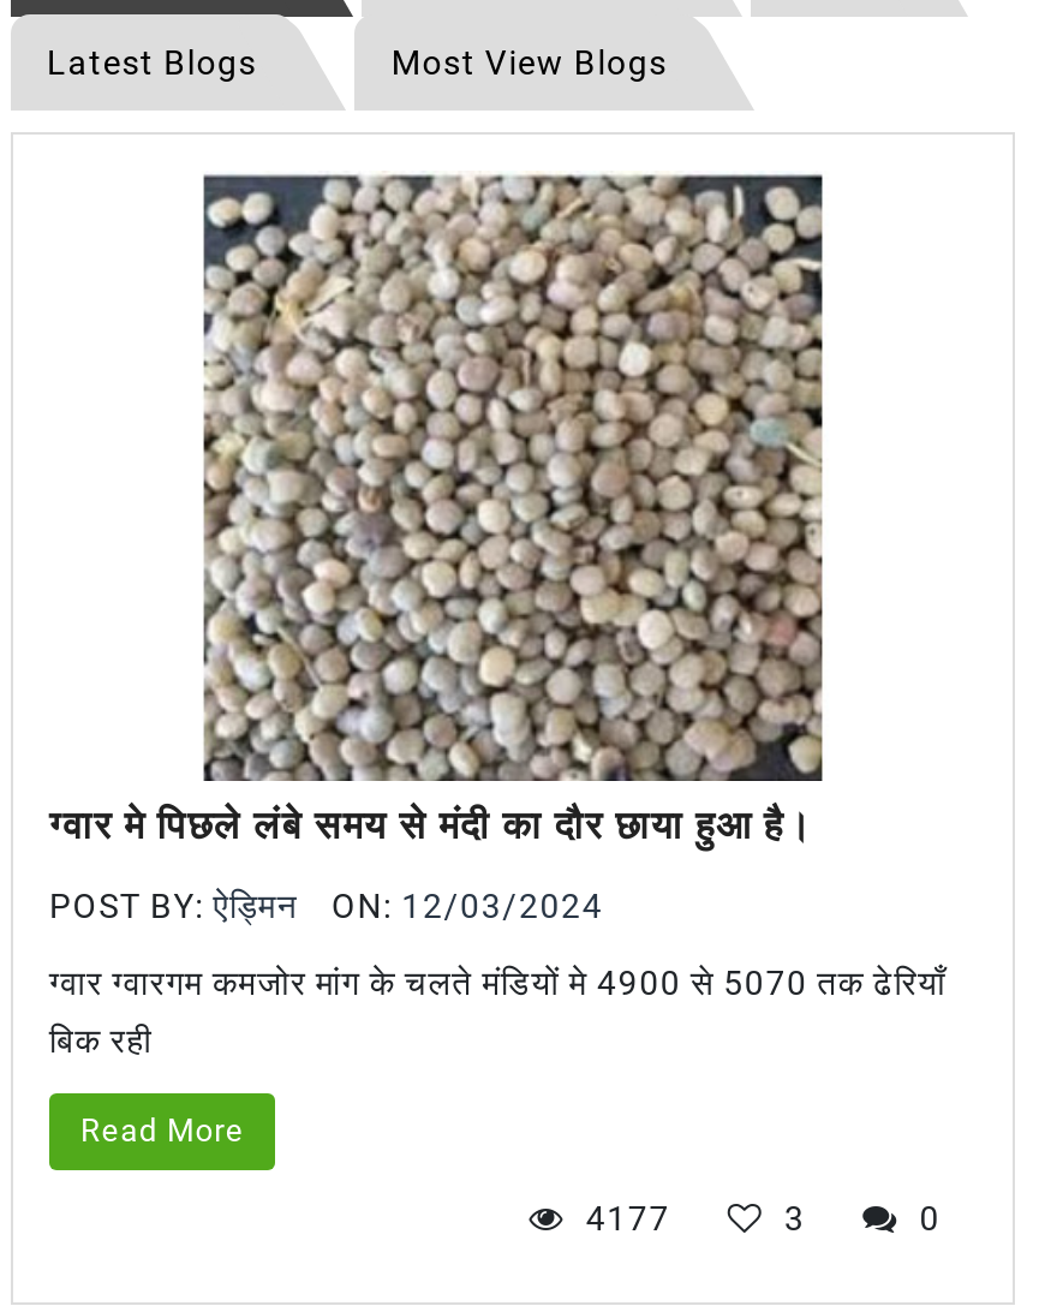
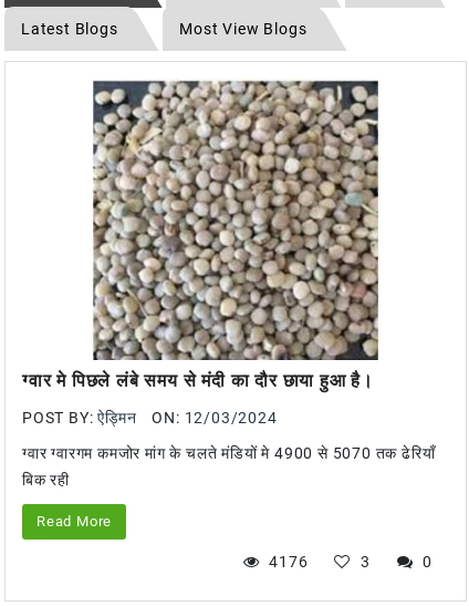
- 4177
+ 4176
